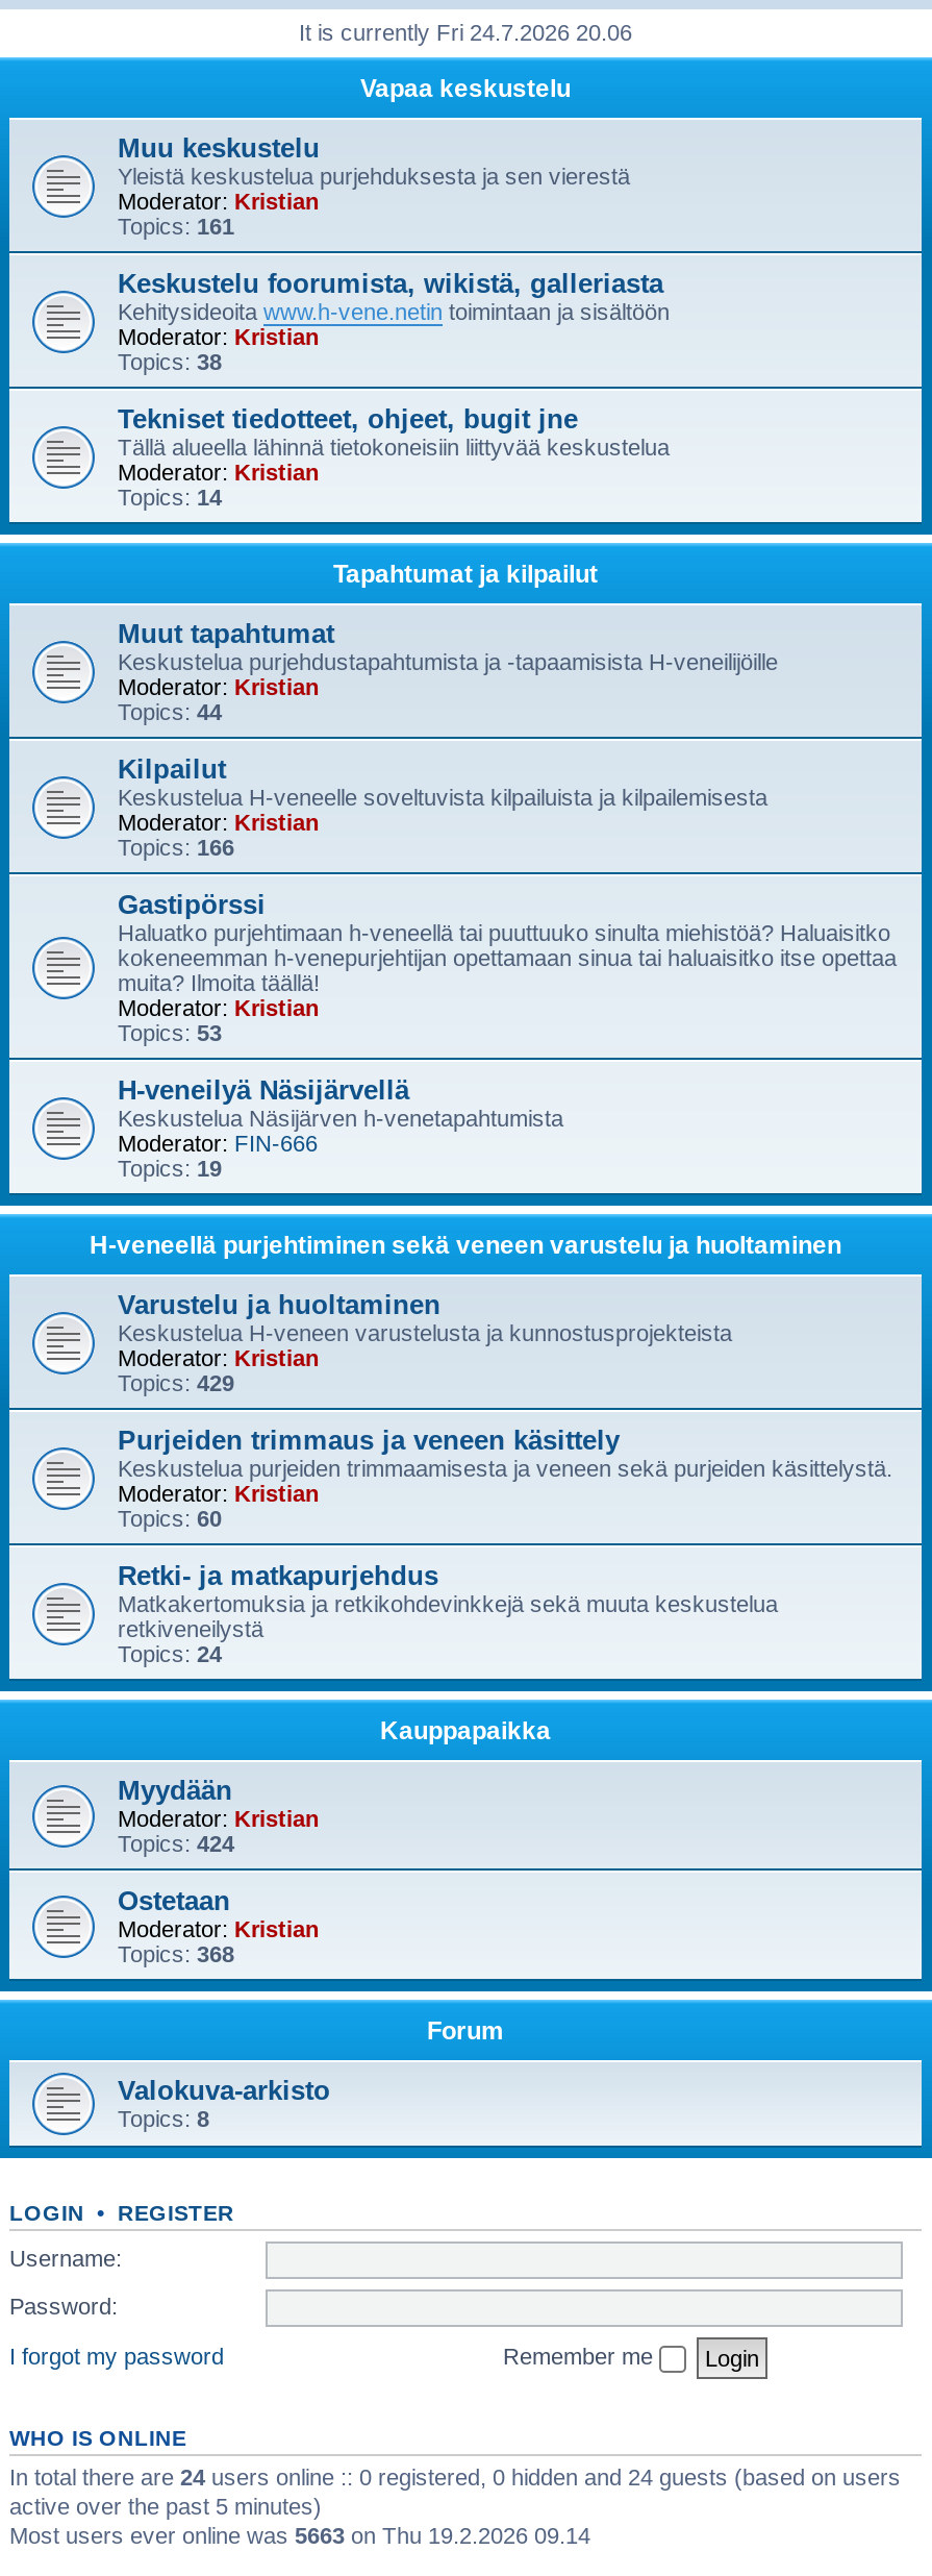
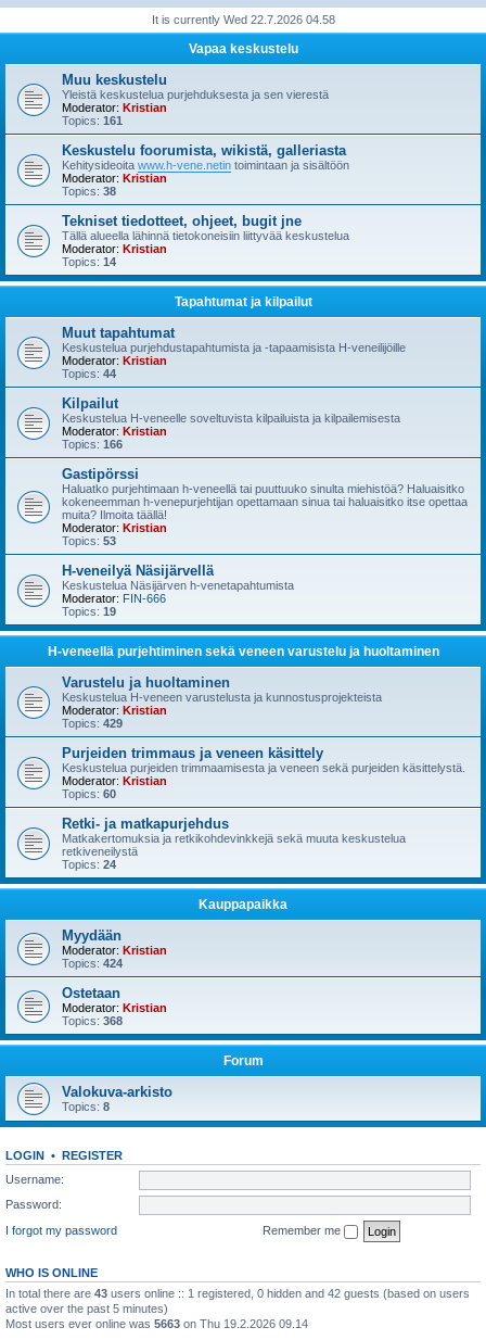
- It is currently Fri 24.7.2026 20.06
+ It is currently Wed 22.7.2026 04.58

- In total there are 24 users online :: 0 registered, 0 hidden and 24 guests (based on users
+ In total there are 43 users online :: 1 registered, 0 hidden and 42 guests (based on users
